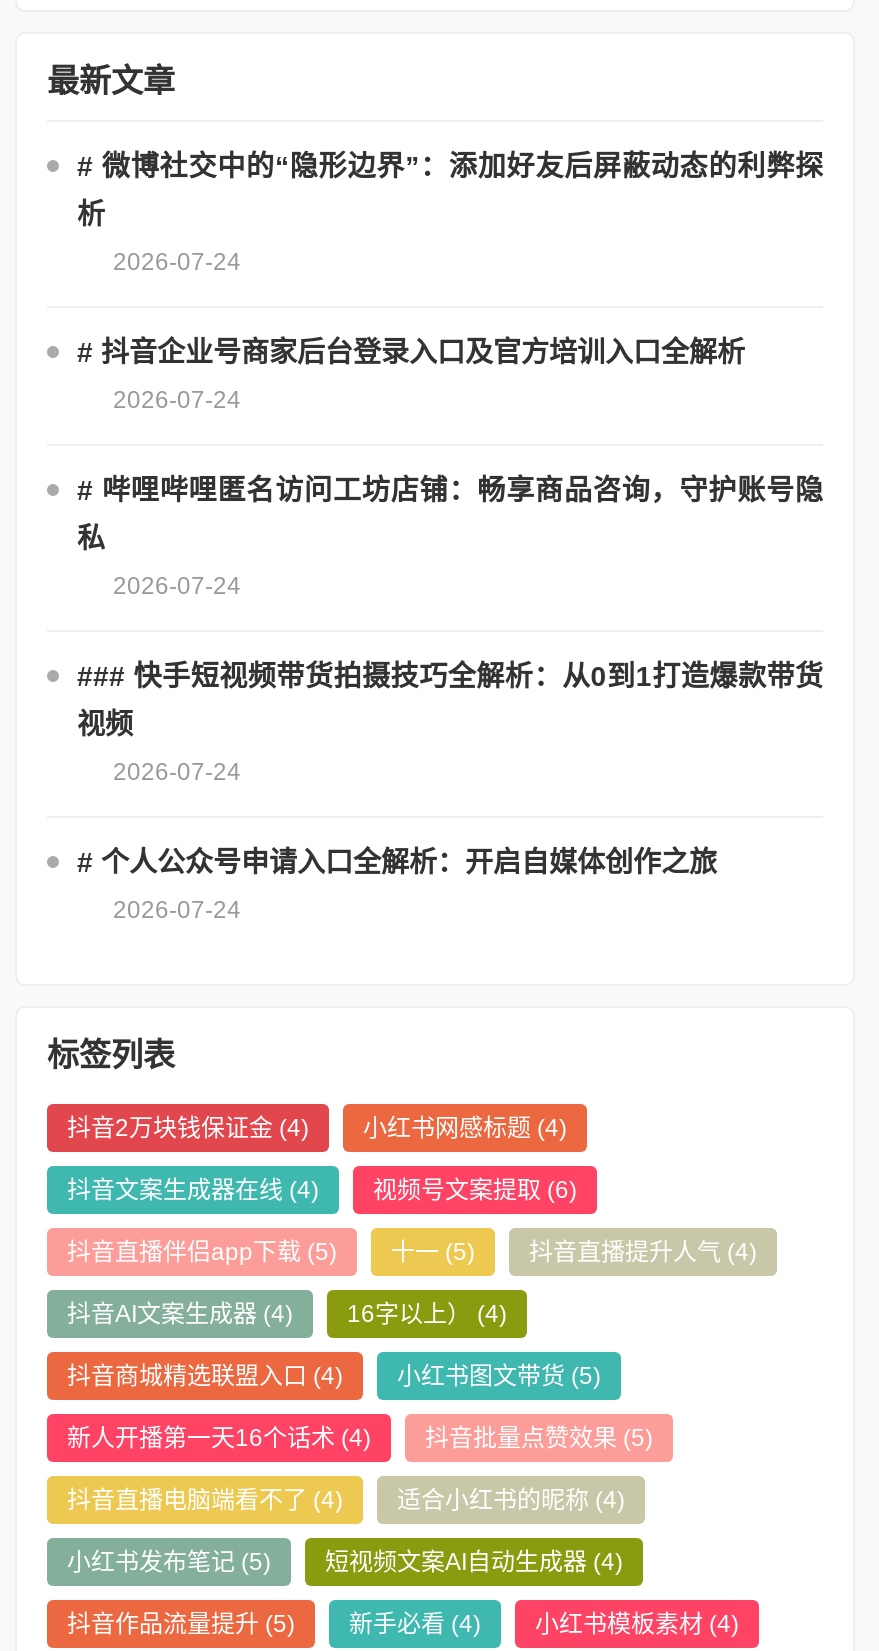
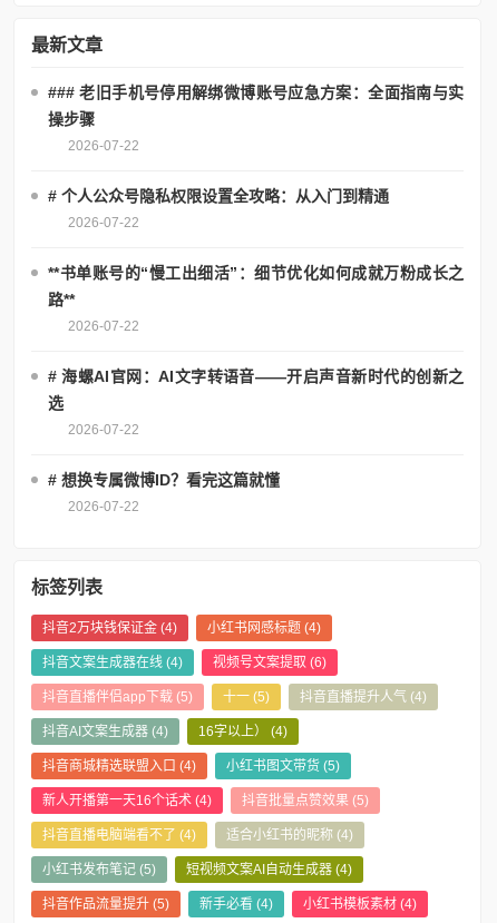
- # 微博社交中的“隐形边界”：添加好友后屏蔽动态的利弊探
+ ### 老旧手机号停用解绑微博账号应急方案：全面指南与实

- 析
+ 操步骤

- 2026-07-24
+ 2026-07-22

- # 抖音企业号商家后台登录入口及官方培训入口全解析
+ # 个人公众号隐私权限设置全攻略：从入门到精通

- 2026-07-24
+ 2026-07-22

- # 哔哩哔哩匿名访问工坊店铺：畅享商品咨询，守护账号隐
+ **书单账号的“慢工出细活”：细节优化如何成就万粉成长之

- 私
+ 路**

- 2026-07-24
+ 2026-07-22

- ### 快手短视频带货拍摄技巧全解析：从0到1打造爆款带货
+ # 海螺AI官网：AI文字转语音——开启声音新时代的创新之

- 视频
+ 选

- 2026-07-24
+ 2026-07-22

- # 个人公众号申请入口全解析：开启自媒体创作之旅
+ # 想换专属微博ID？看完这篇就懂

- 2026-07-24
+ 2026-07-22
